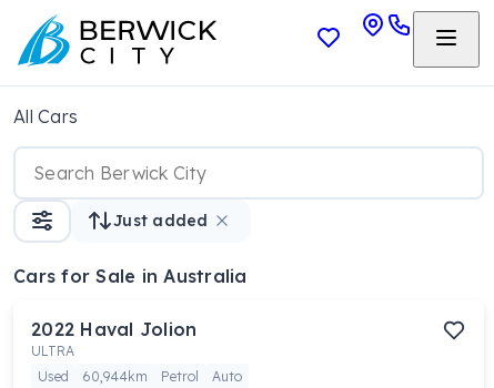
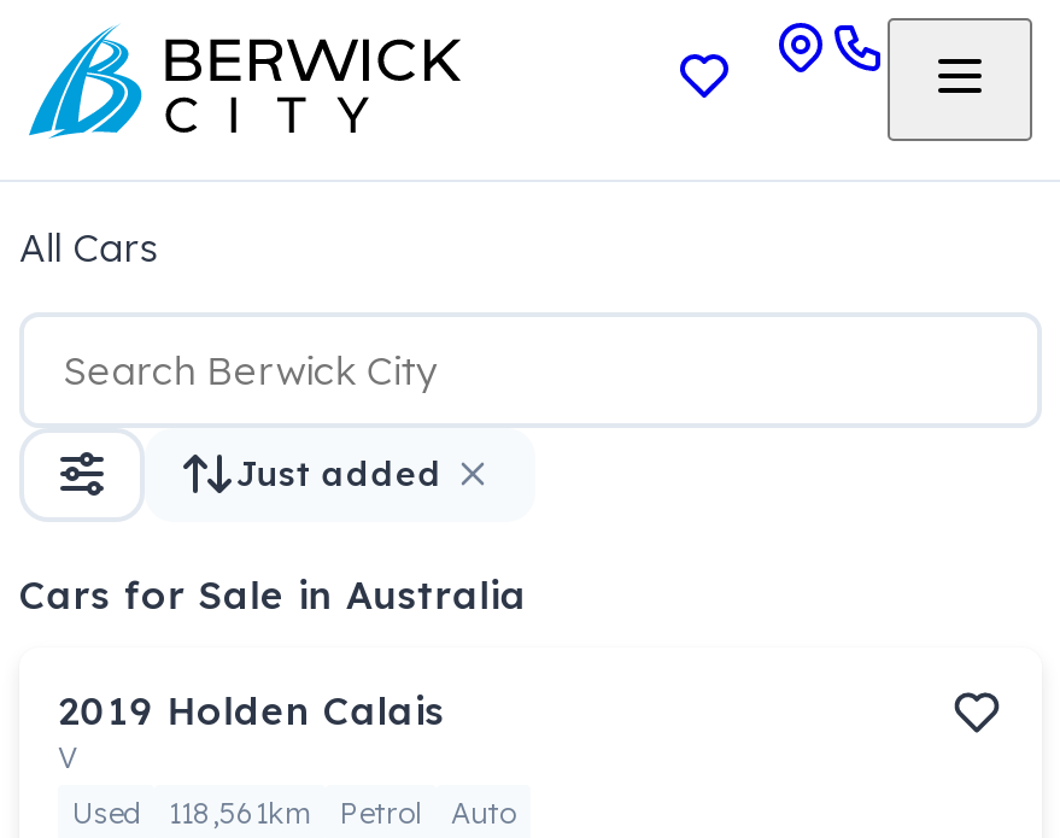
- 2022 Haval Jolion
- ULTRA
+ 2019 Holden Calais
+ V

- Used 60,944km Petrol Auto
+ Used 118,561km Petrol Auto
